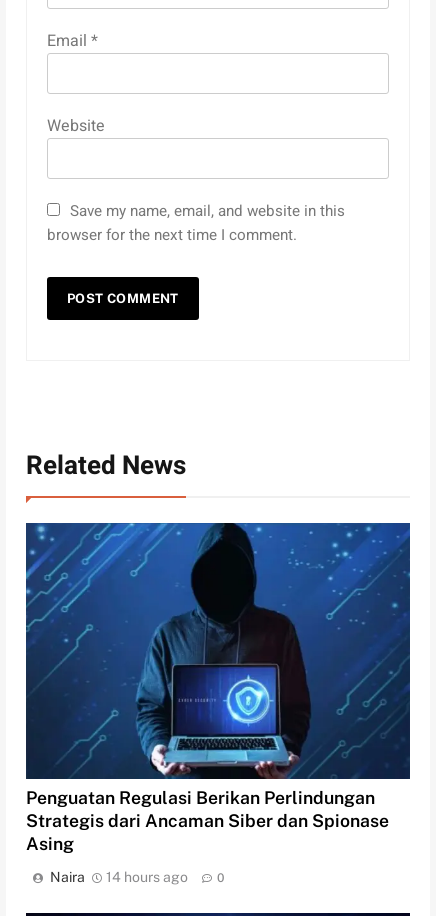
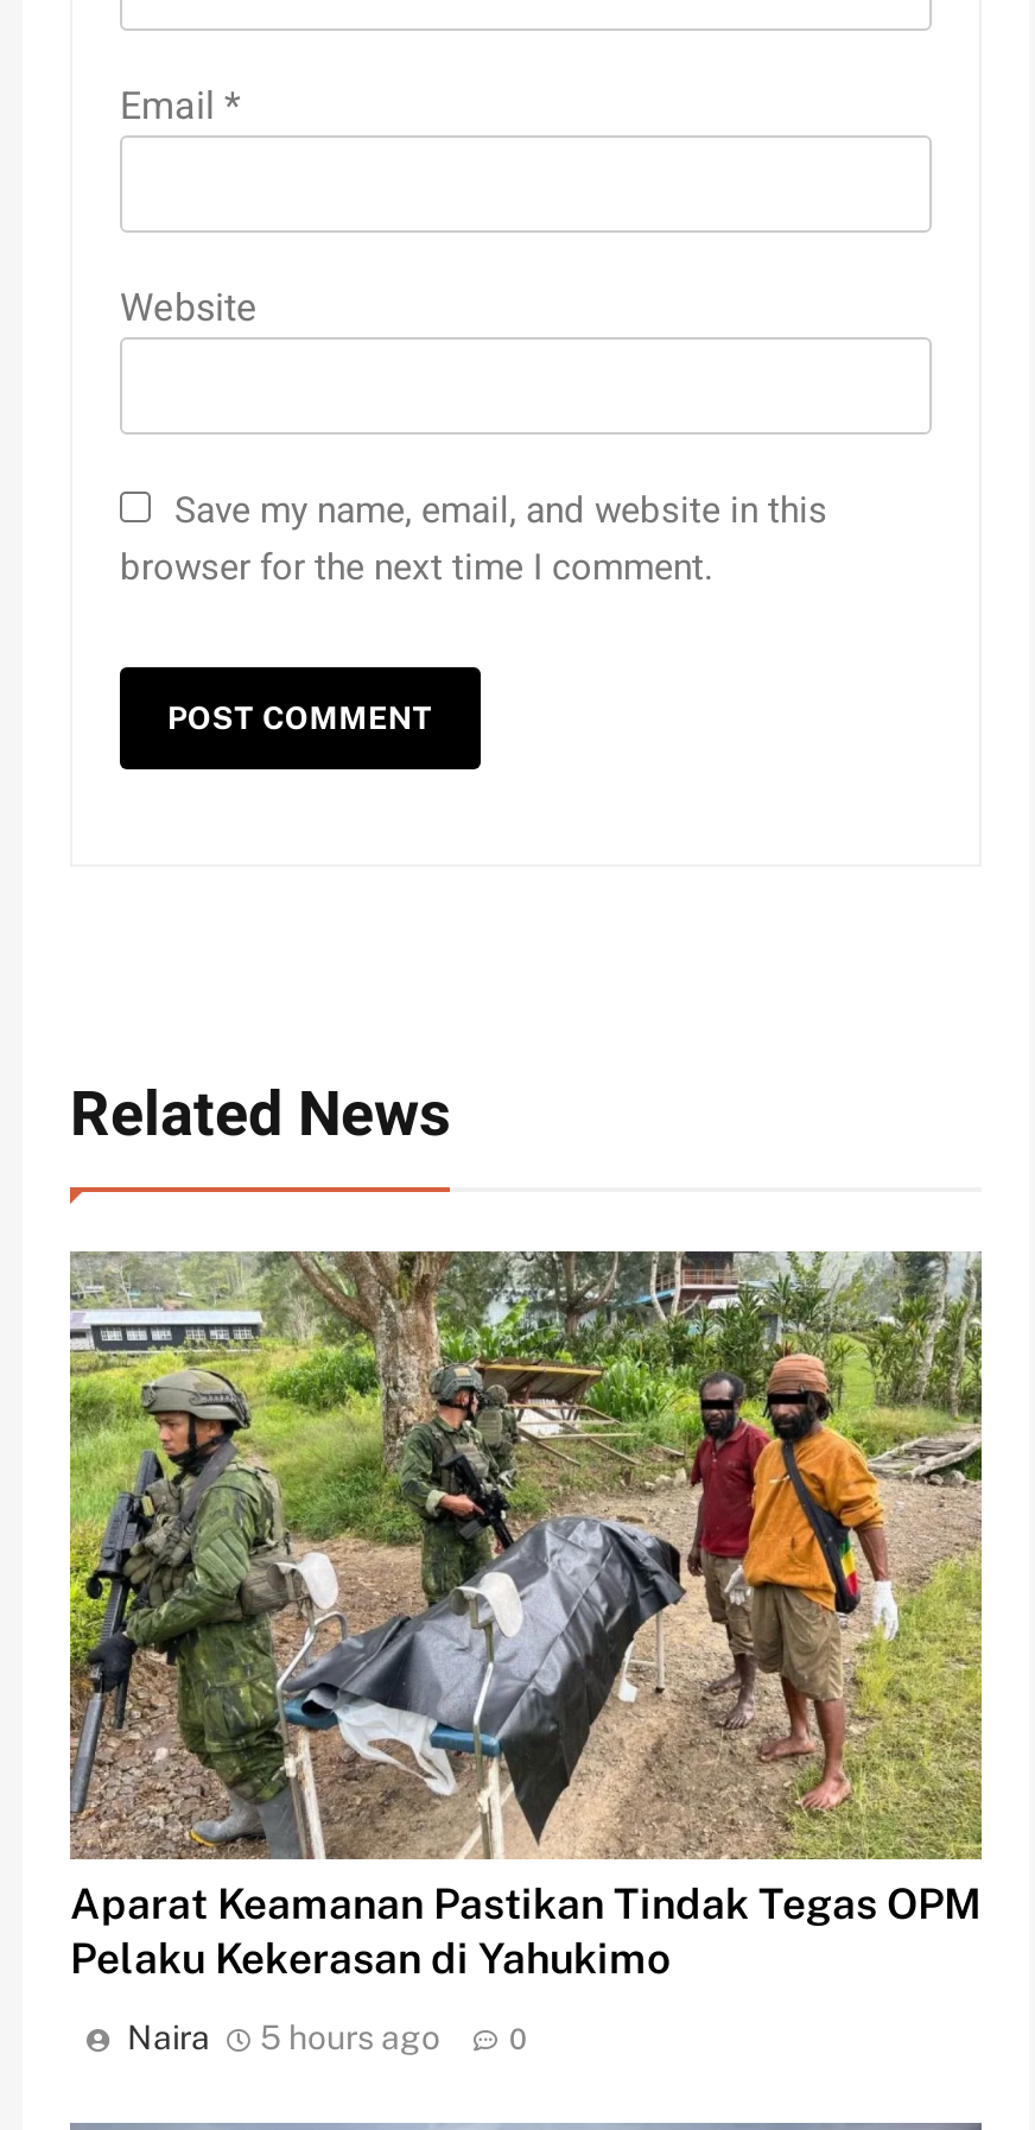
- [image]
- Penguatan Regulasi Berikan Perlindungan
- Strategis dari Ancaman Siber dan Spionase
- Asing
+ [image]
+ Aparat Keamanan Pastikan Tindak Tegas OPM
+ Pelaku Kekerasan di Yahukimo

- Naira 14 hours ago
+ Naira 5 hours ago
